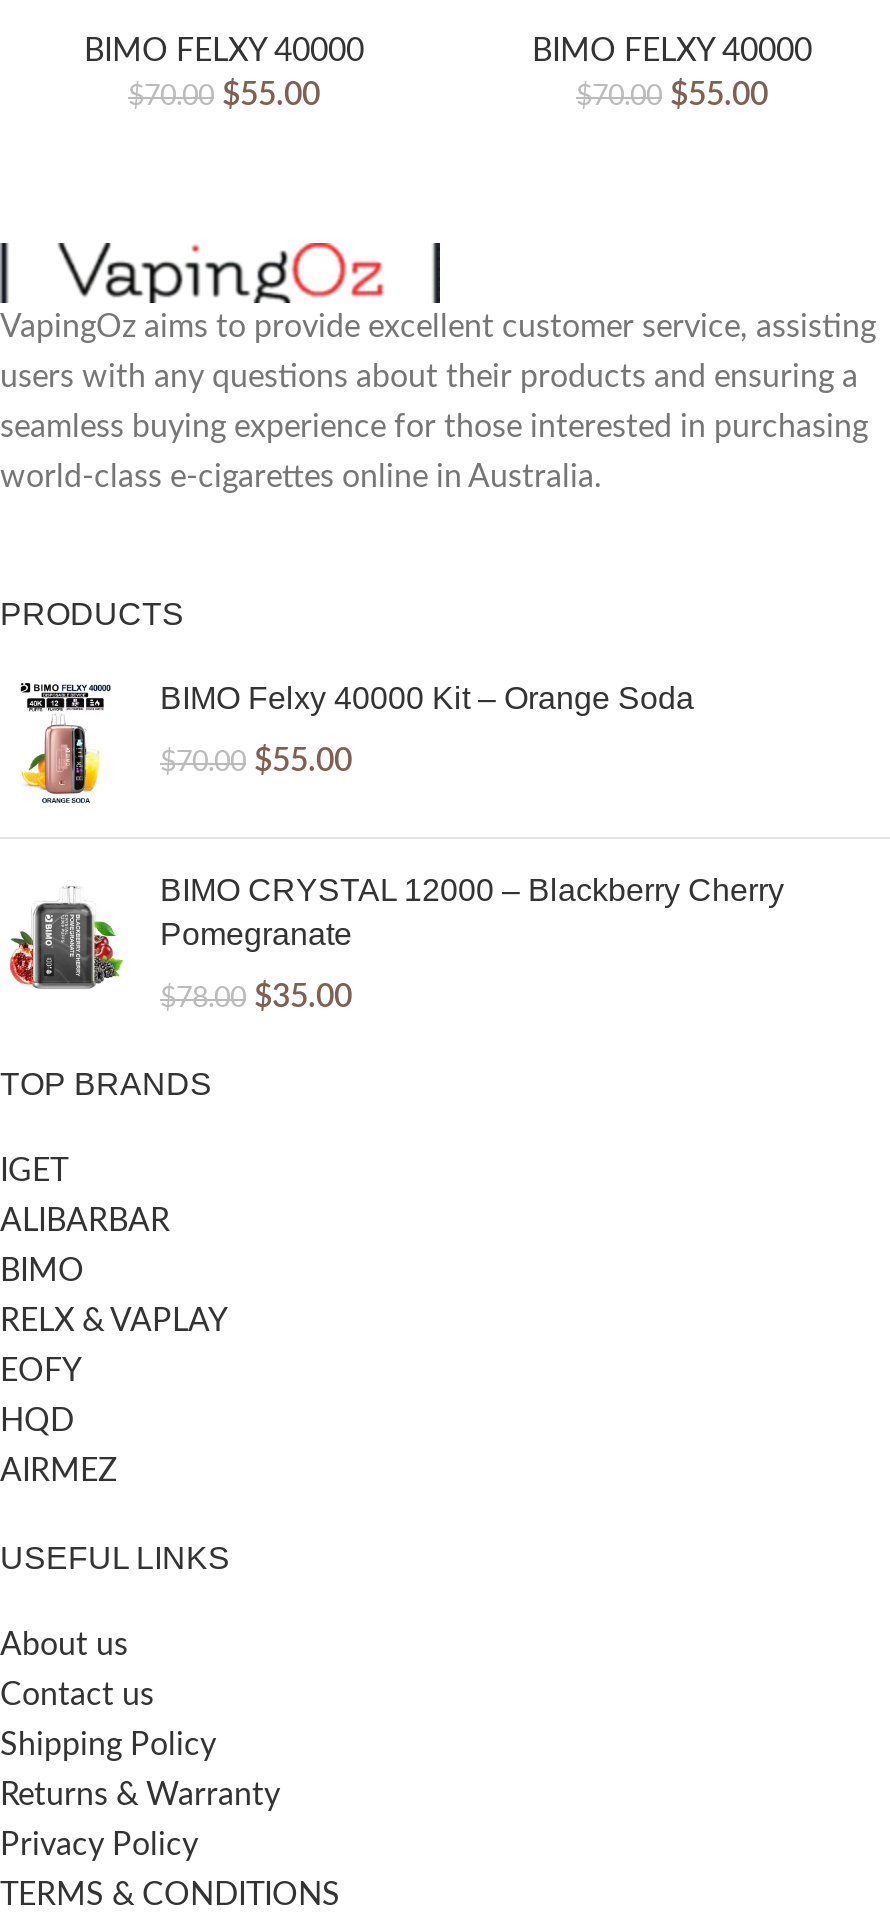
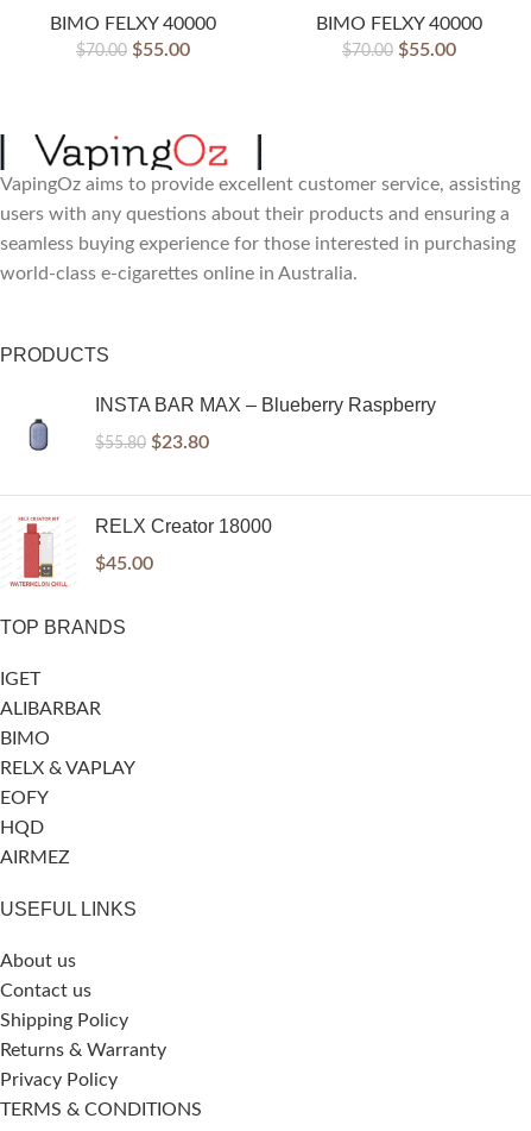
- [image]
- BIMO Felxy 40000 Kit – Orange Soda
+ [image]
+ INSTA BAR MAX – Blueberry Raspberry

- $70.00 $55.00
+ $55.80 $23.80

- [image]
- BIMO CRYSTAL 12000 – Blackberry Cherry
- Pomegranate
+ [image]
+ RELX Creator 18000

- $78.00 $35.00
+ $45.00
